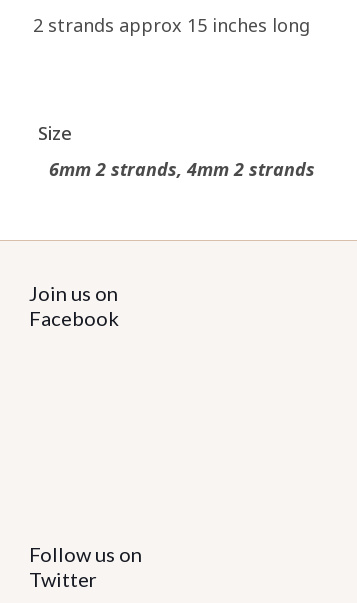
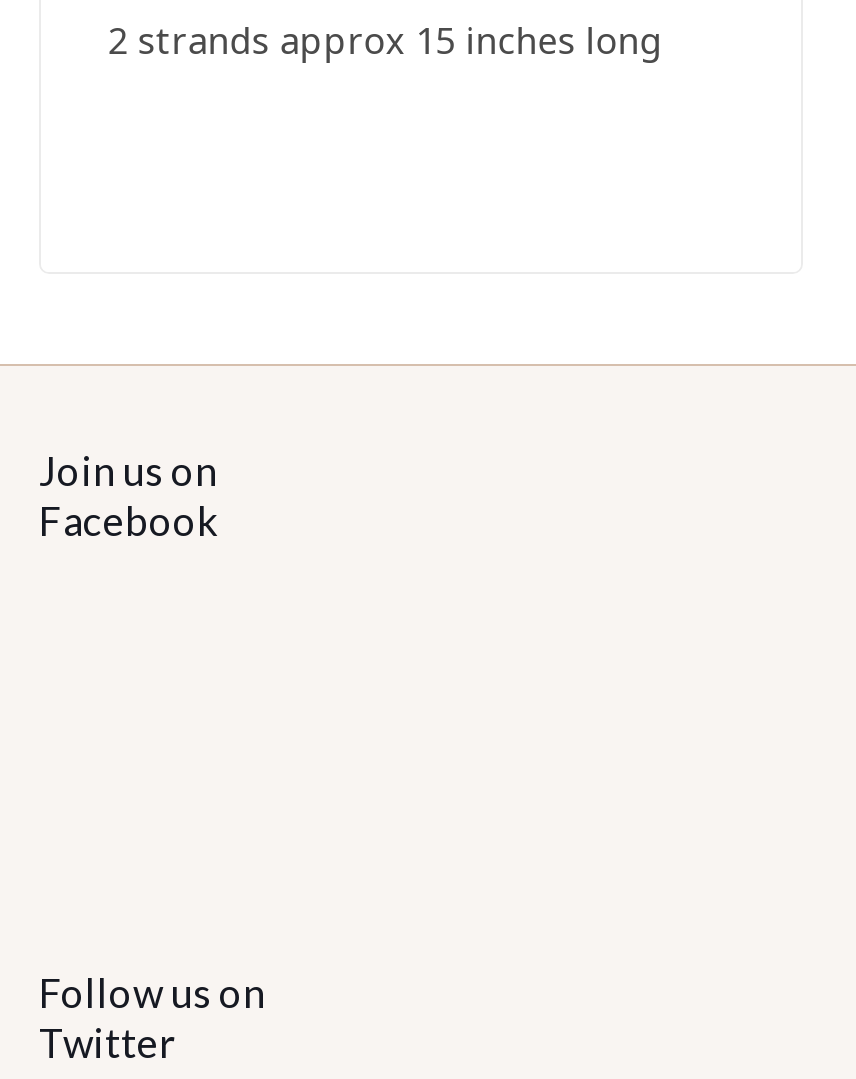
- Size
- 6mm 2 strands, 4mm 2 strands
